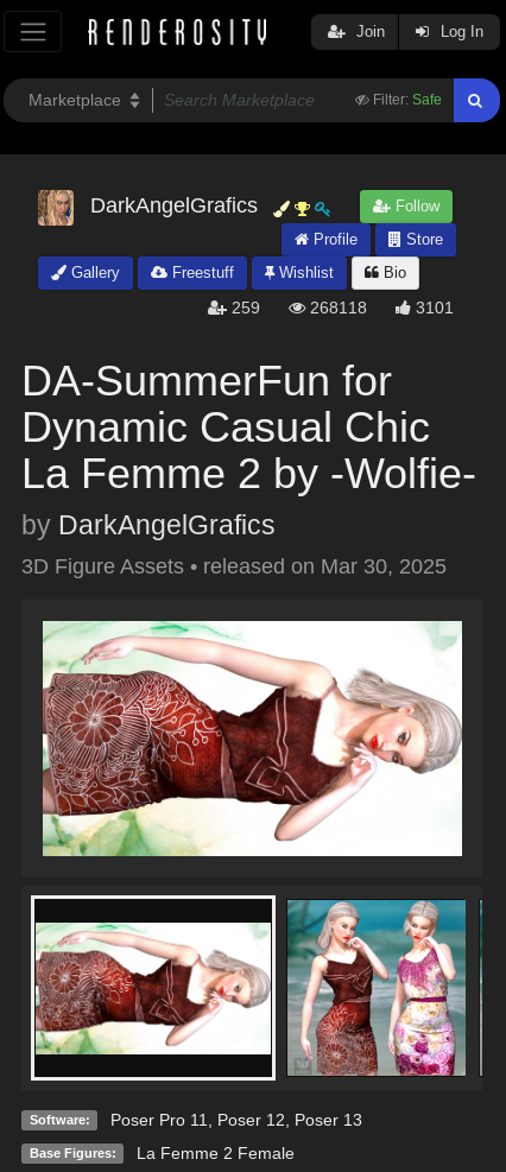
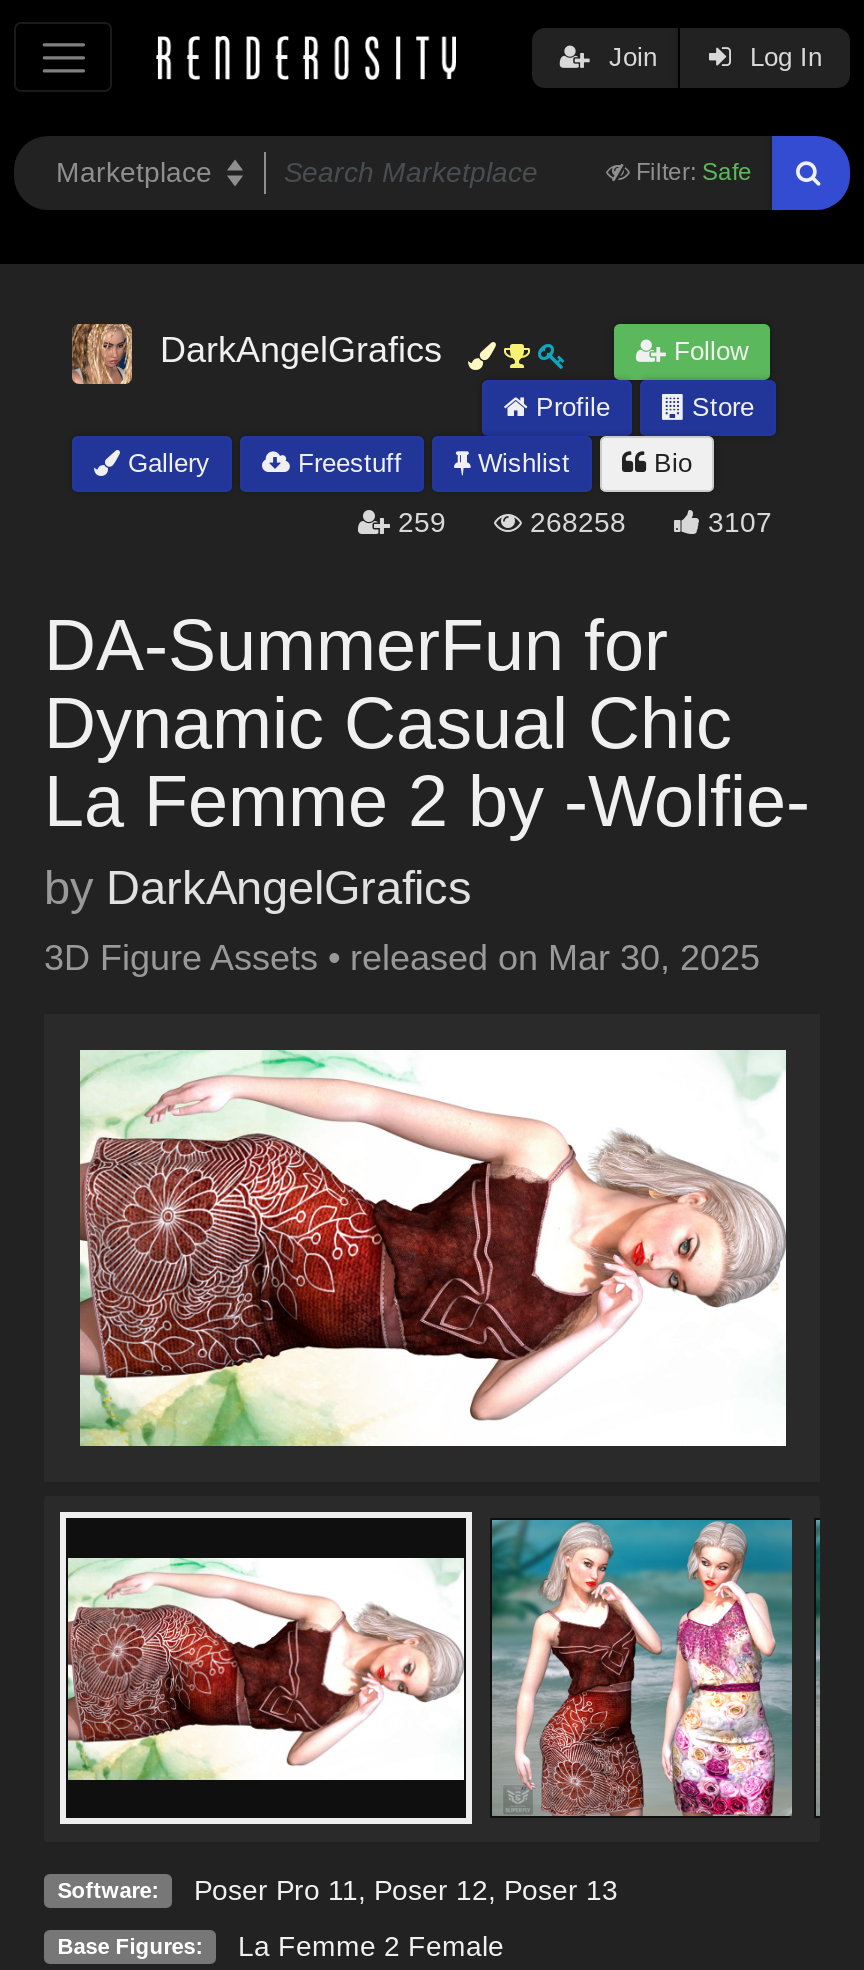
- 268118
+ 268258

- 3101
+ 3107
